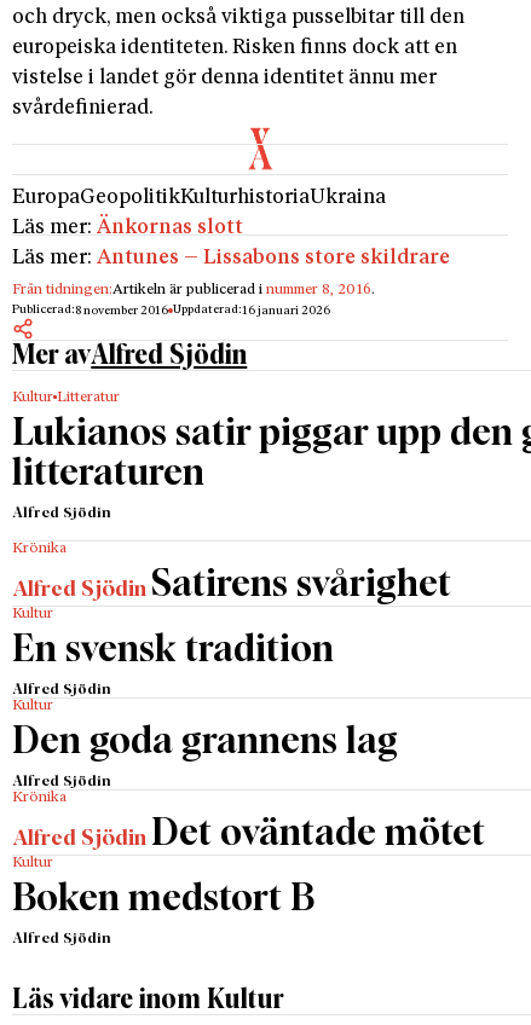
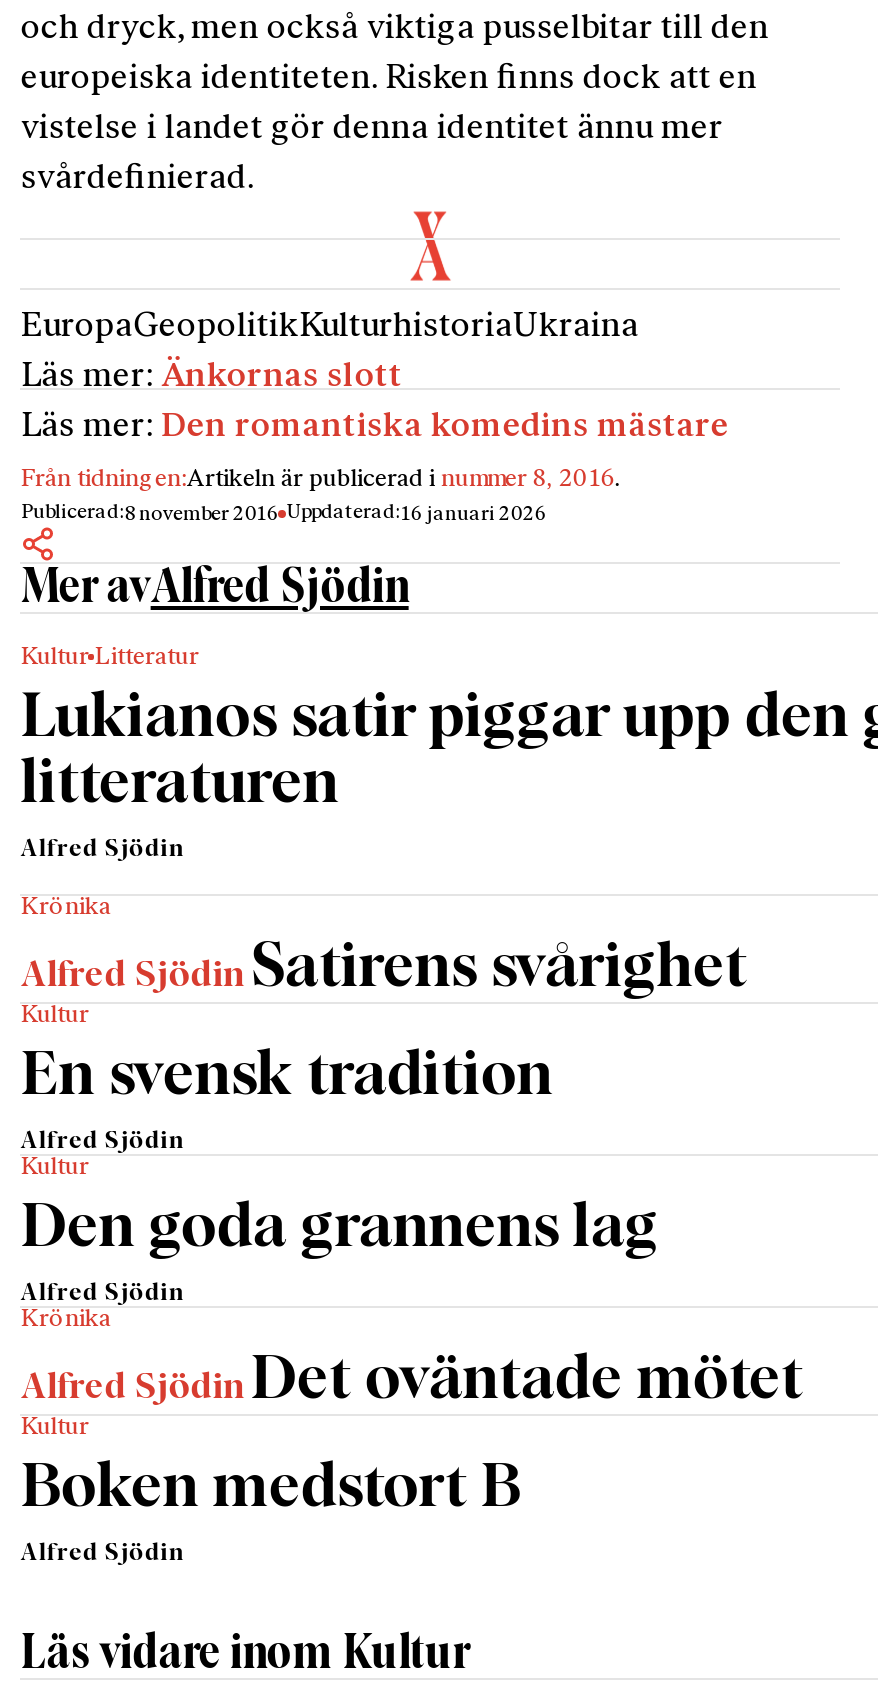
- Läs mer: Antunes – Lissabons store skildrare
+ Läs mer: Den romantiska komedins mästare
